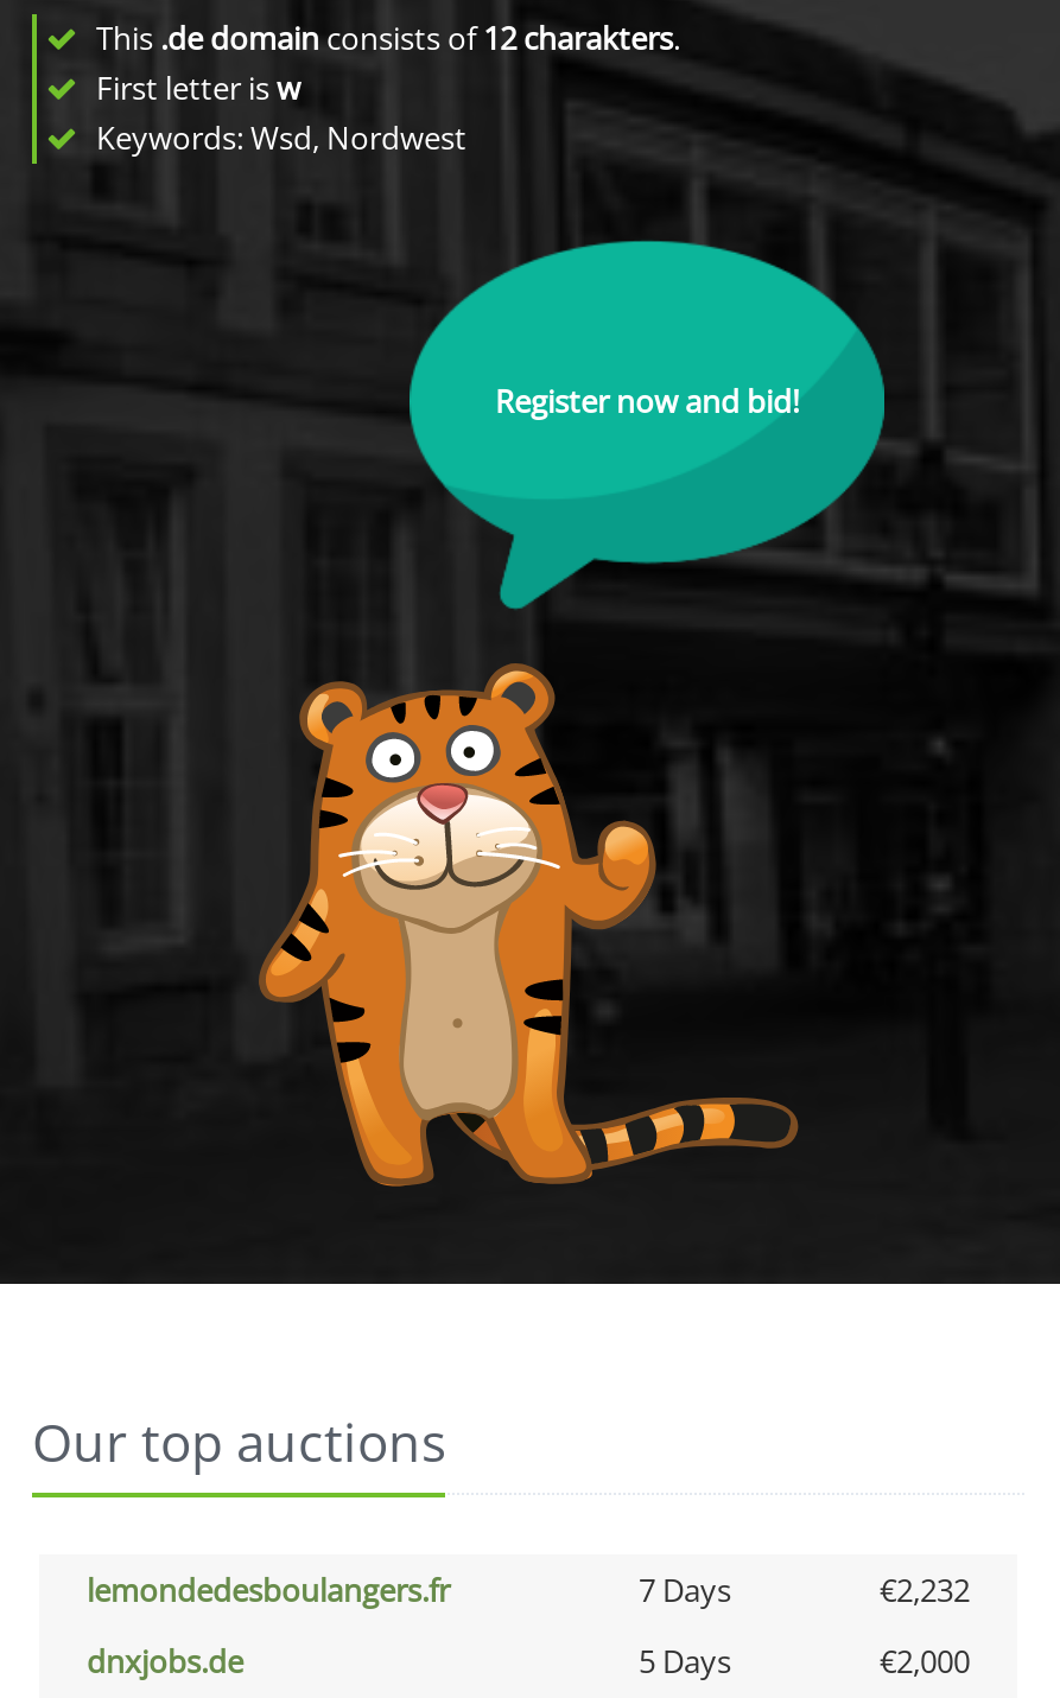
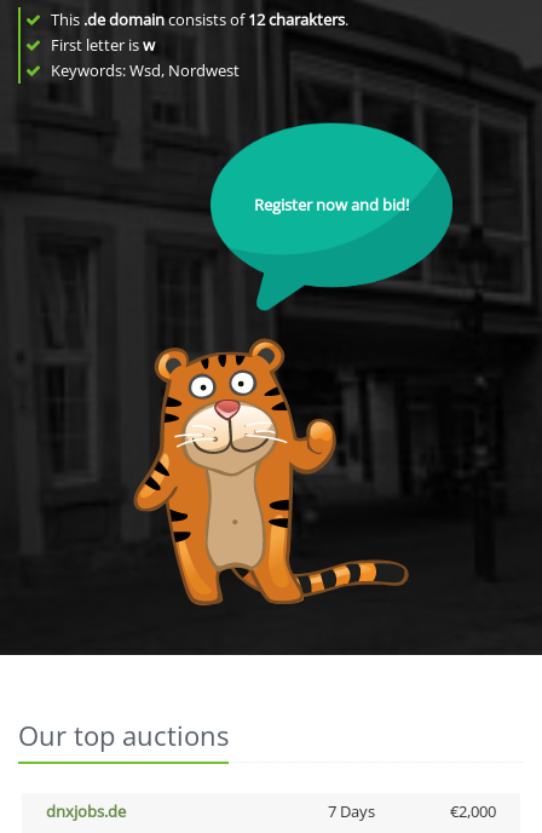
- lemondedesboulangers.fr
- 7 Days
- €2,232

- 5 Days
+ 7 Days
